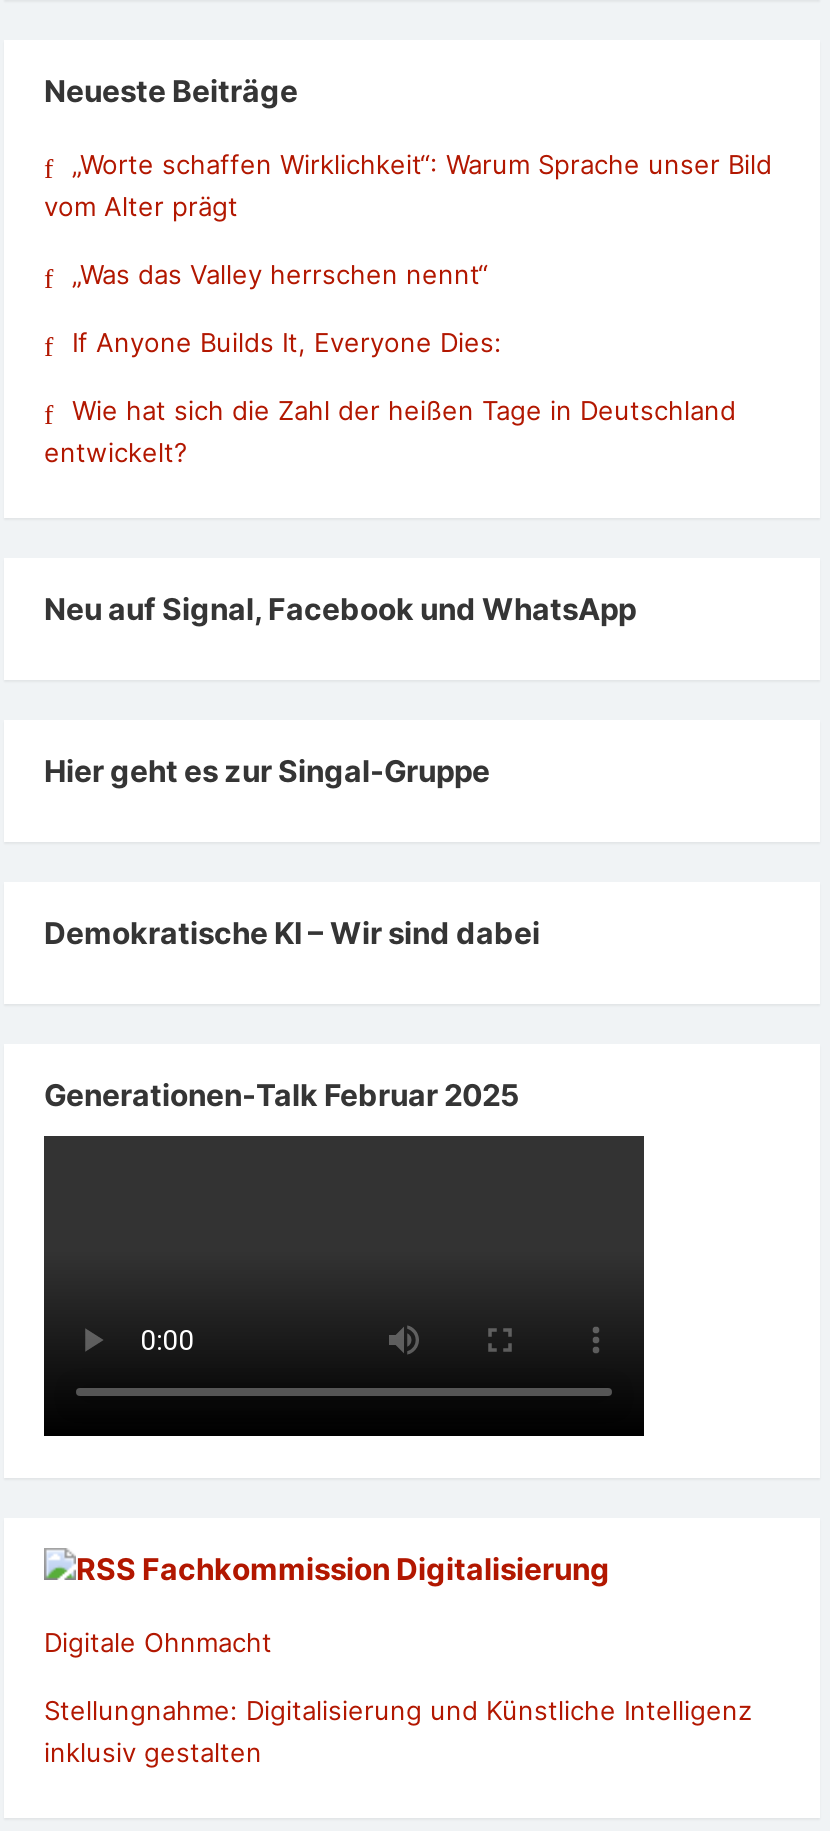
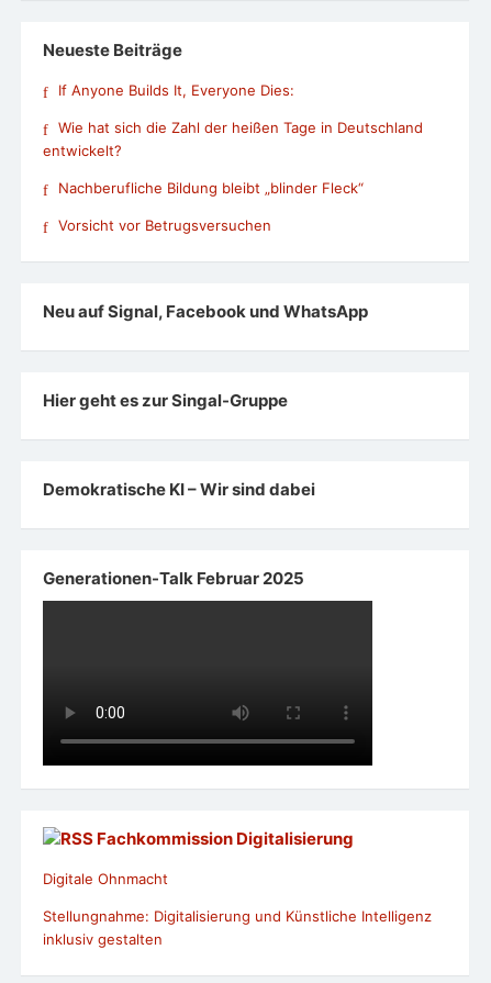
- „Worte schaffen Wirklichkeit“: Warum Sprache unser Bild
- vom Alter prägt
- „Was das Valley herrschen nennt“

moved up: If Anyone Builds It, Everyone Dies: | Wie hat sich die Zahl der heißen Tage in Deutschland | entwickelt?

+ Nachberufliche Bildung bleibt „blinder Fleck“
+ Vorsicht vor Betrugsversuchen
